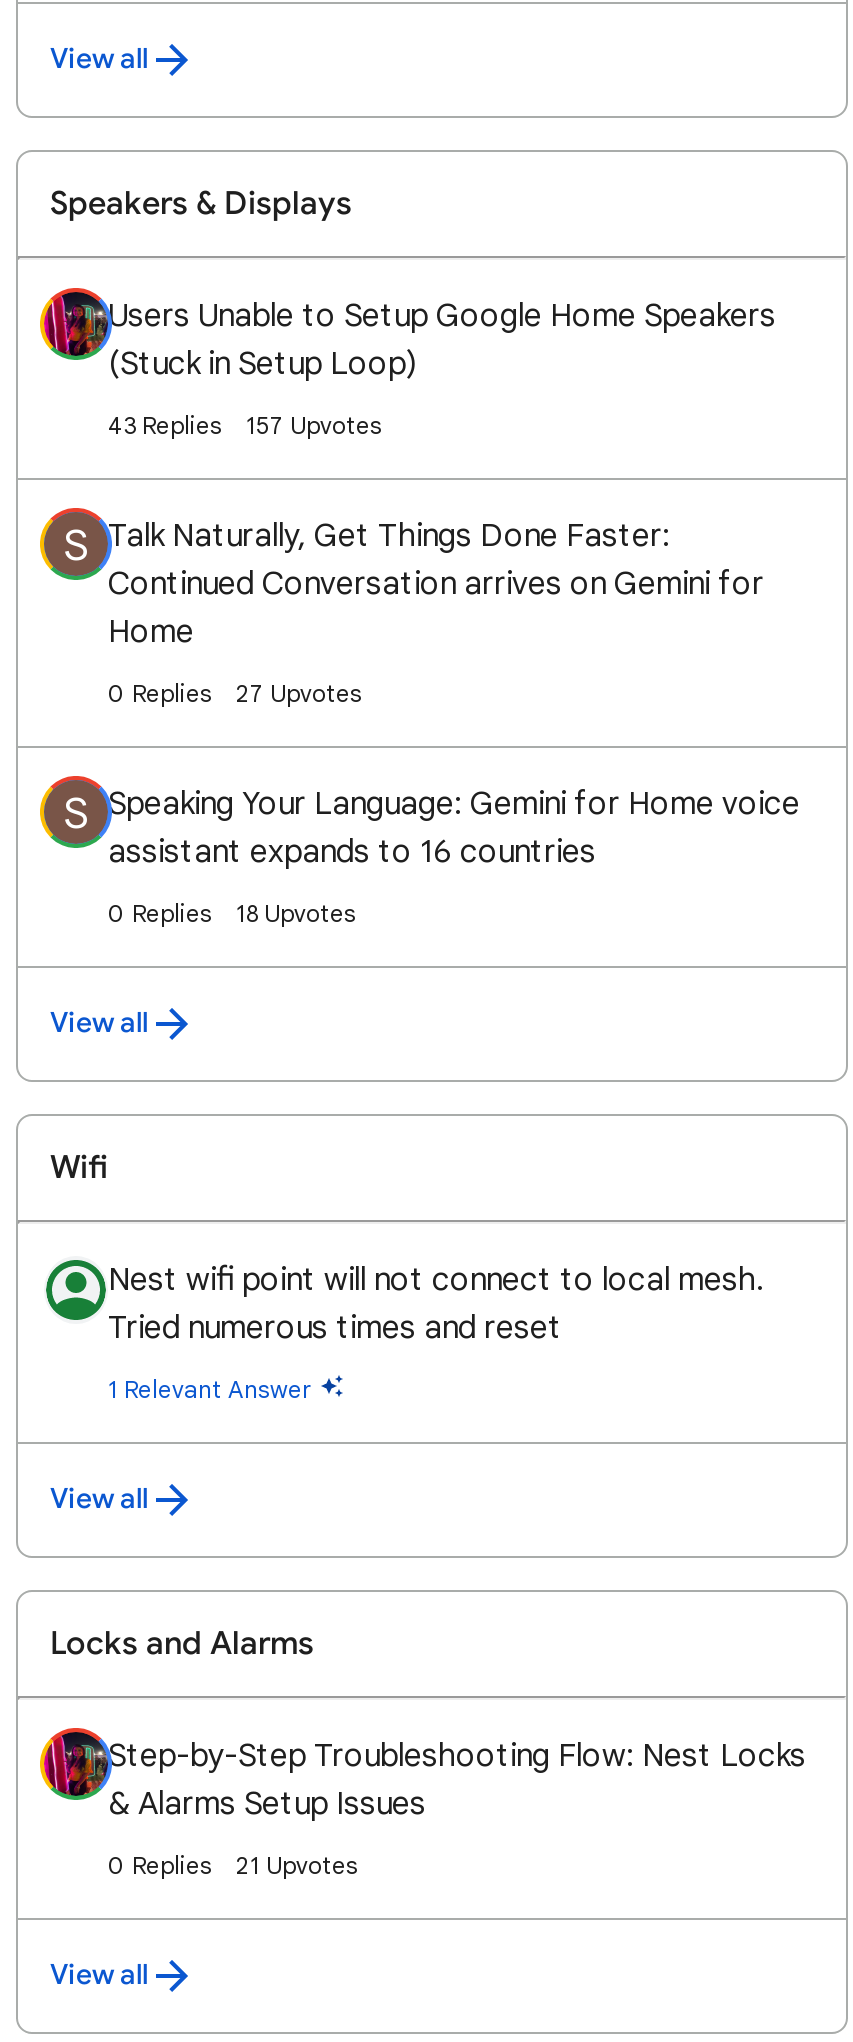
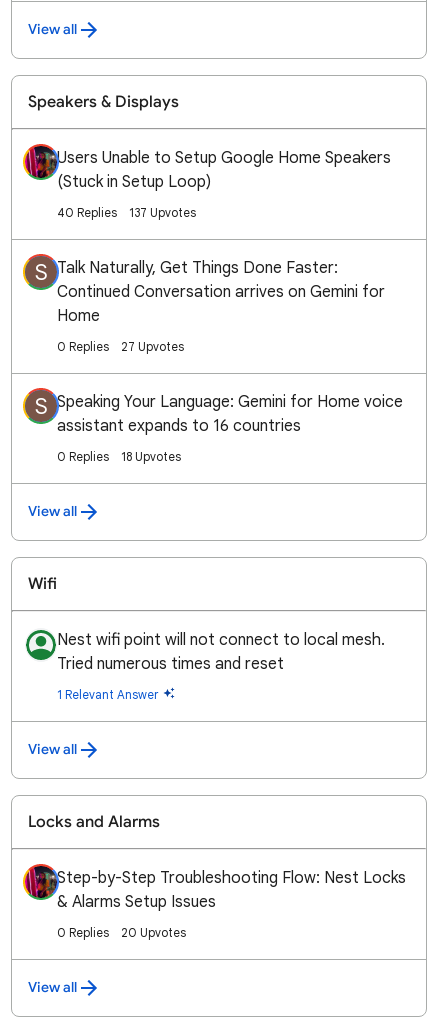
- 43 Replies
+ 40 Replies

- 157 Upvotes
+ 137 Upvotes

- 21 Upvotes
+ 20 Upvotes
